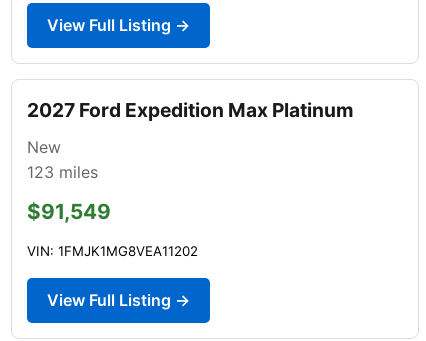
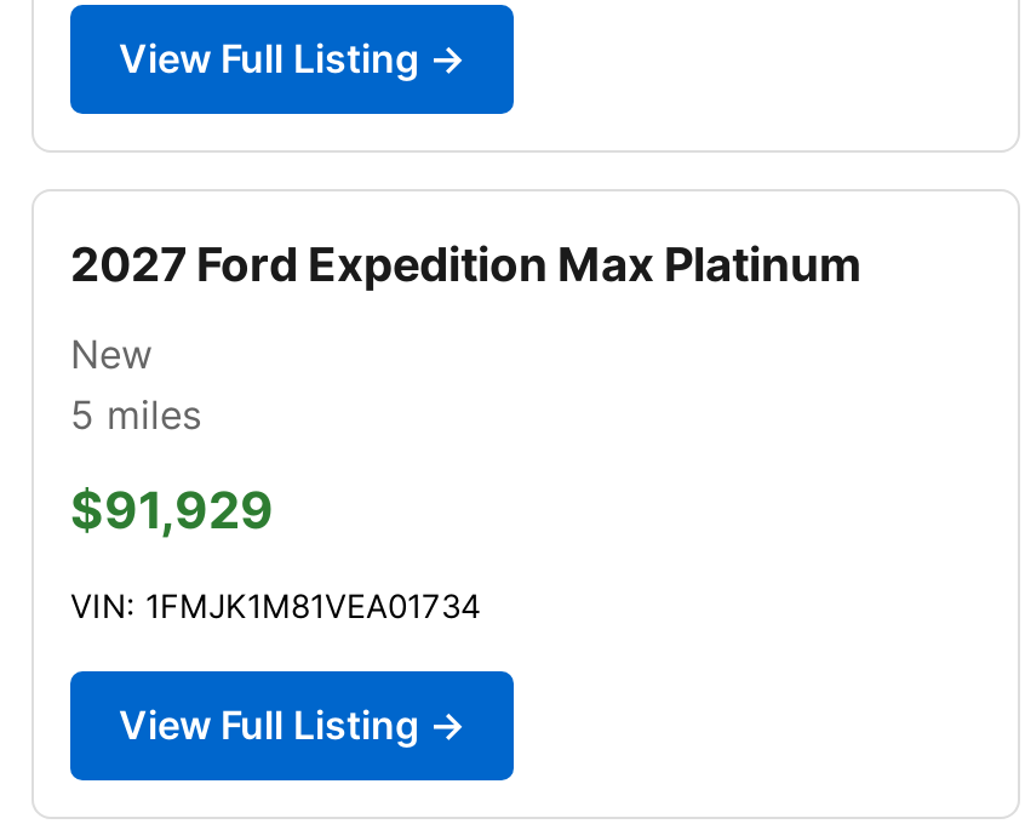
- 123 miles
+ 5 miles

- $91,549
+ $91,929

- VIN: 1FMJK1MG8VEA11202
+ VIN: 1FMJK1M81VEA01734
